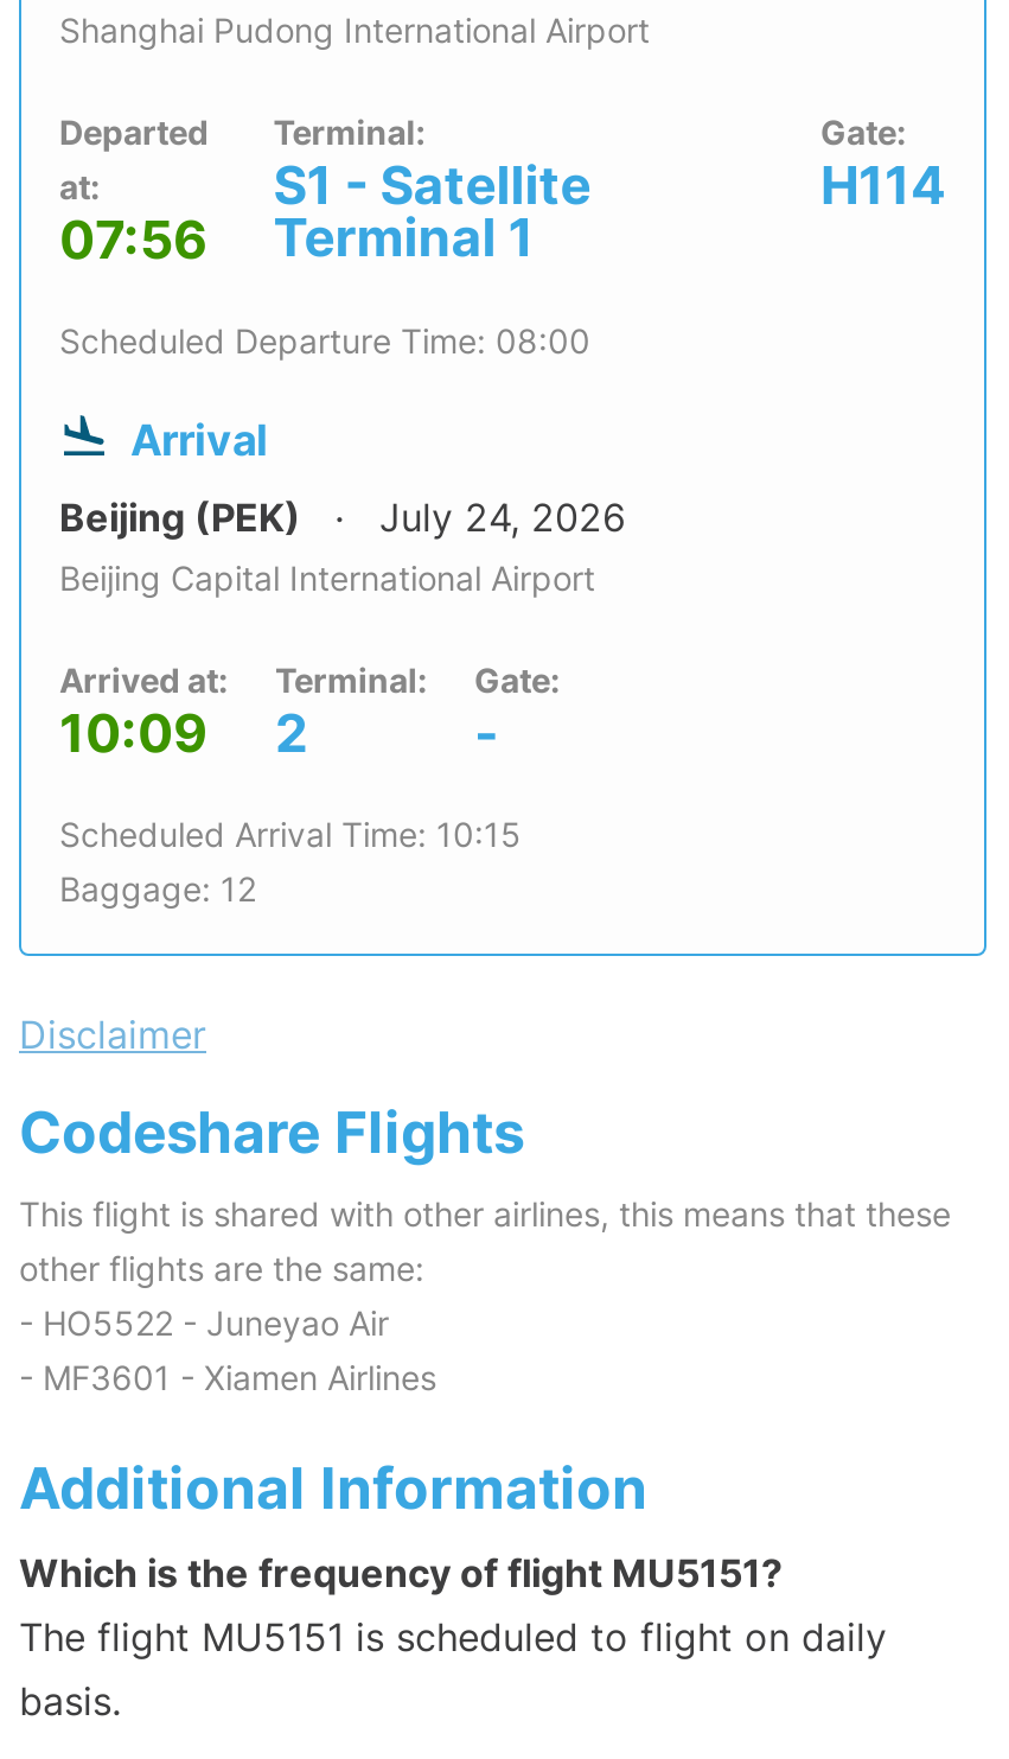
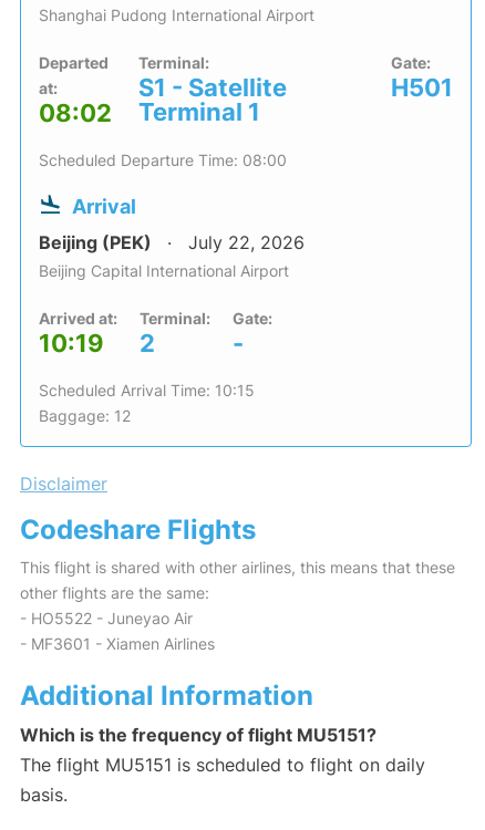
- H114
+ H501

- 07:56 Terminal 1
+ 08:02 Terminal 1

- Beijing (PEK) July 24, 2026
+ Beijing (PEK) July 22, 2026

- 10:09 2
+ 10:19 2
